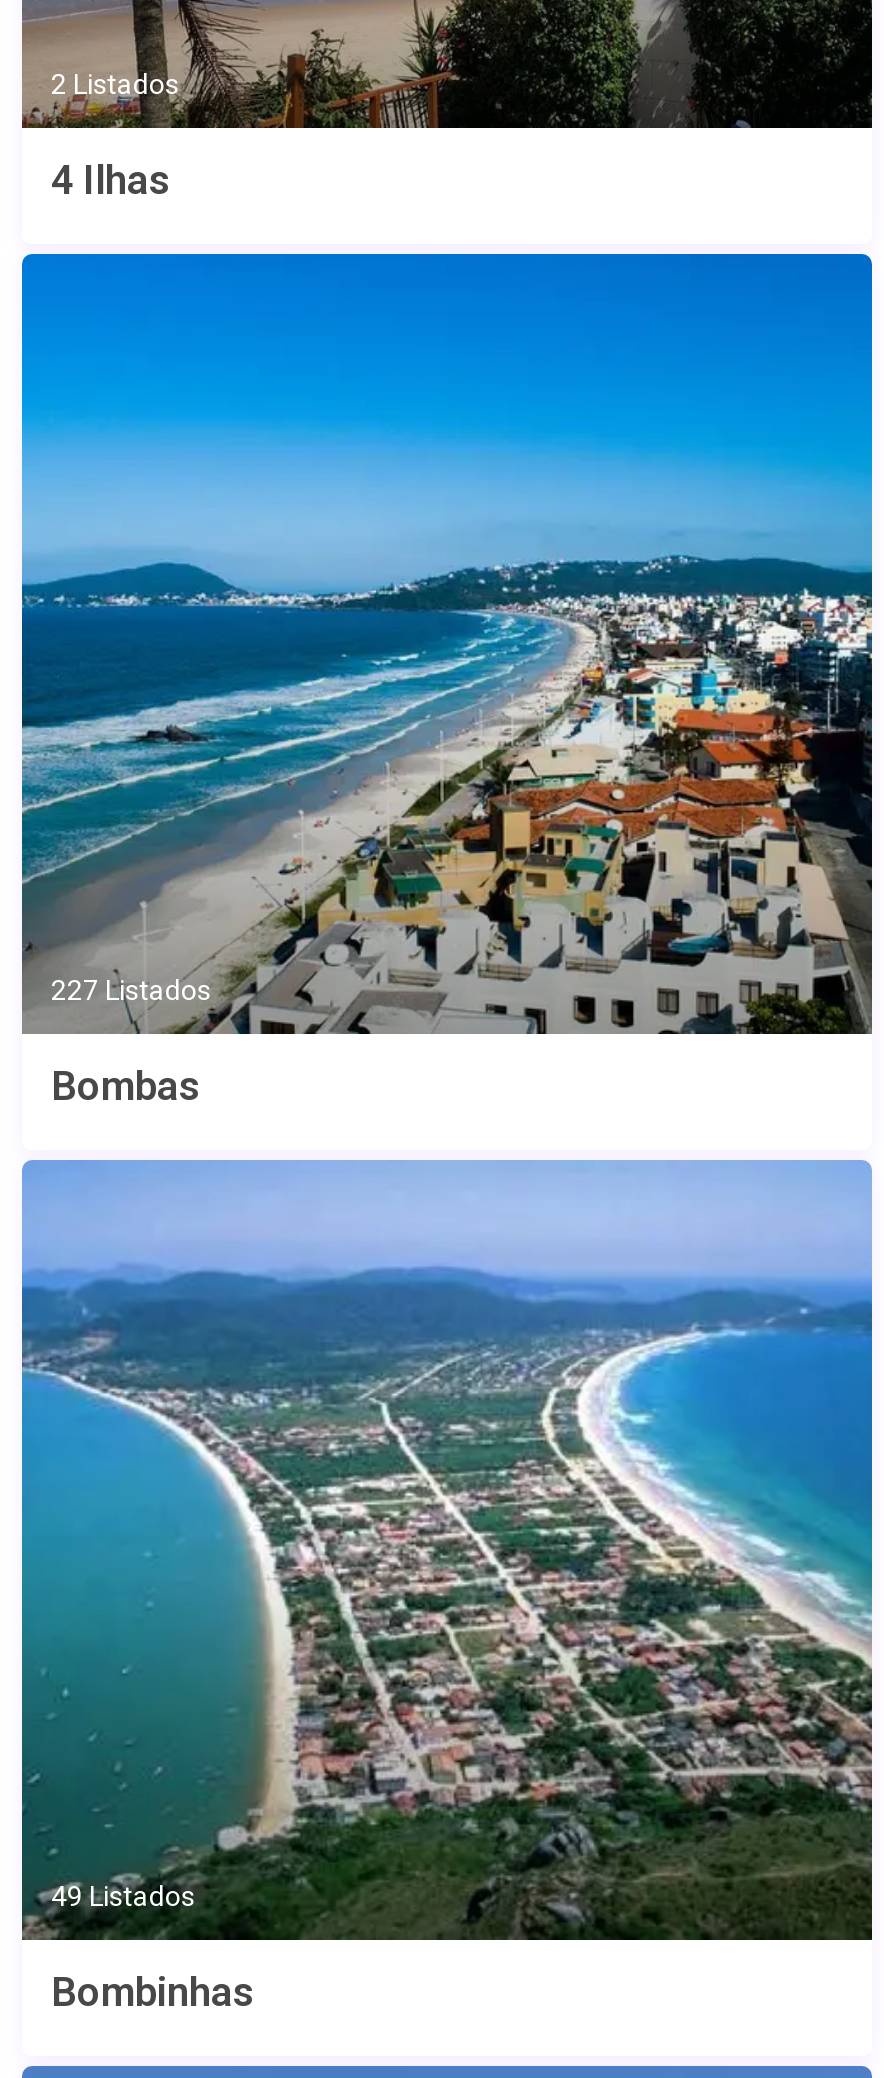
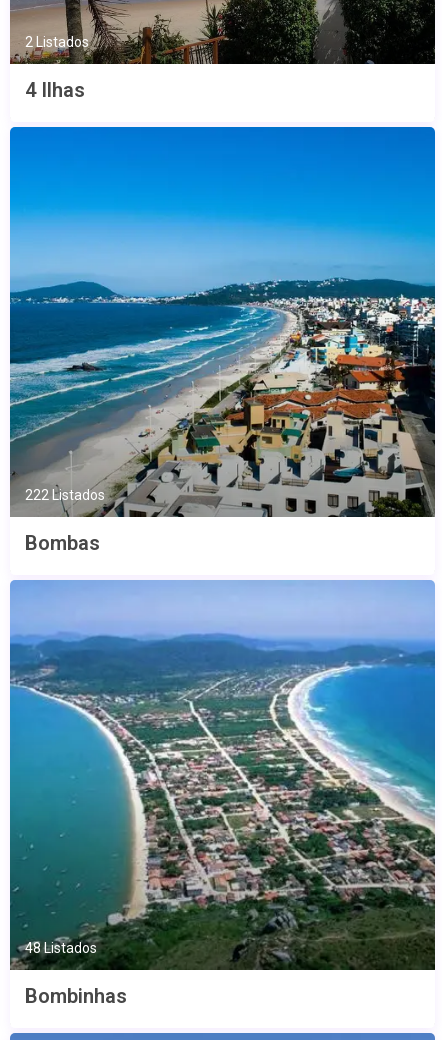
- 227 Listados
+ 222 Listados

- 49 Listados
+ 48 Listados
